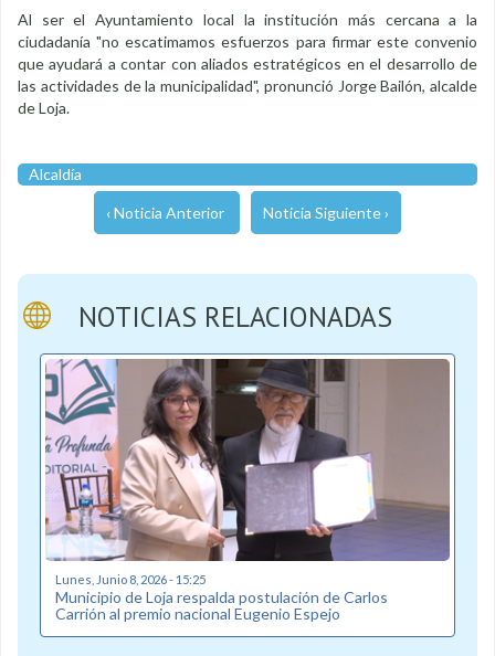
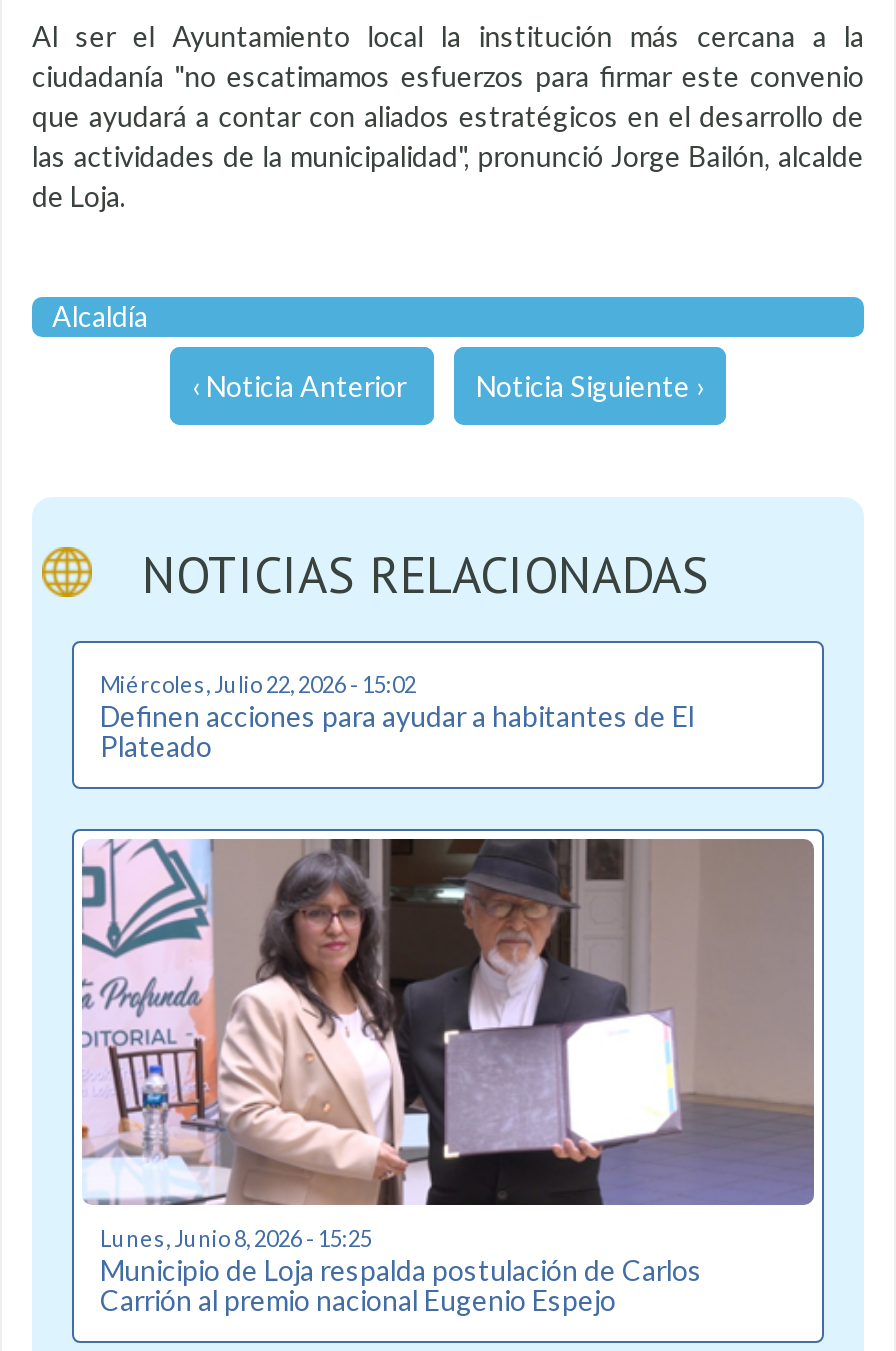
+ Miércoles, Julio 22, 2026 - 15:02
+ Definen acciones para ayudar a habitantes de El
+ Plateado
